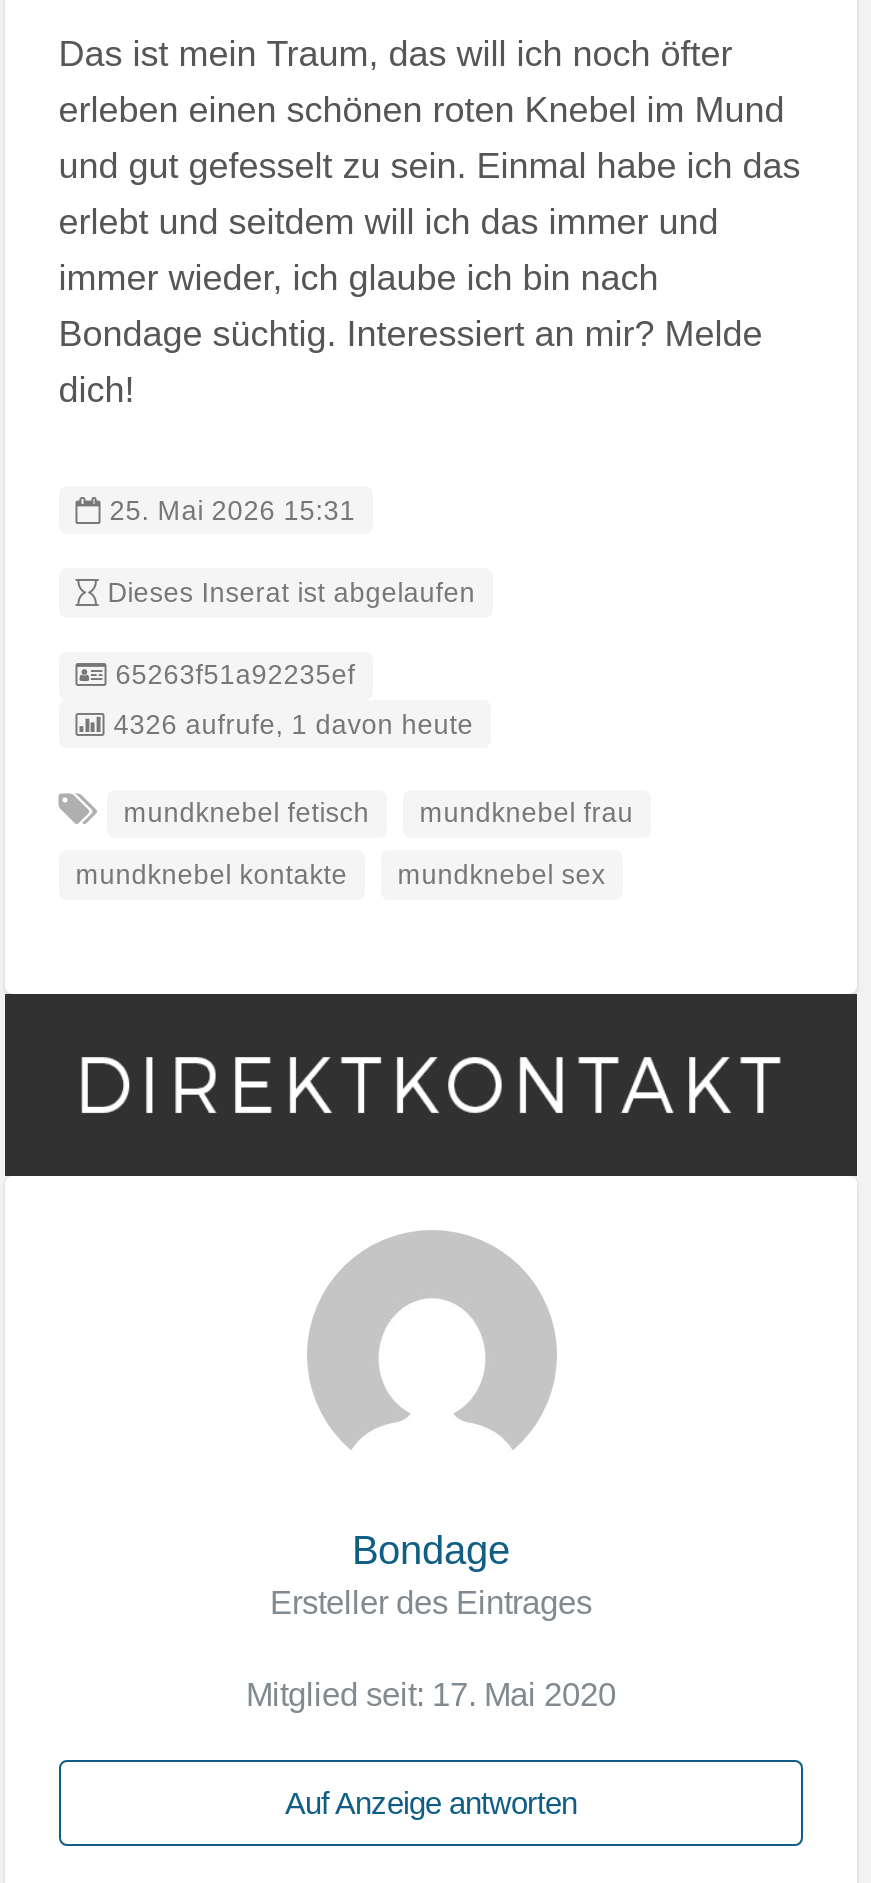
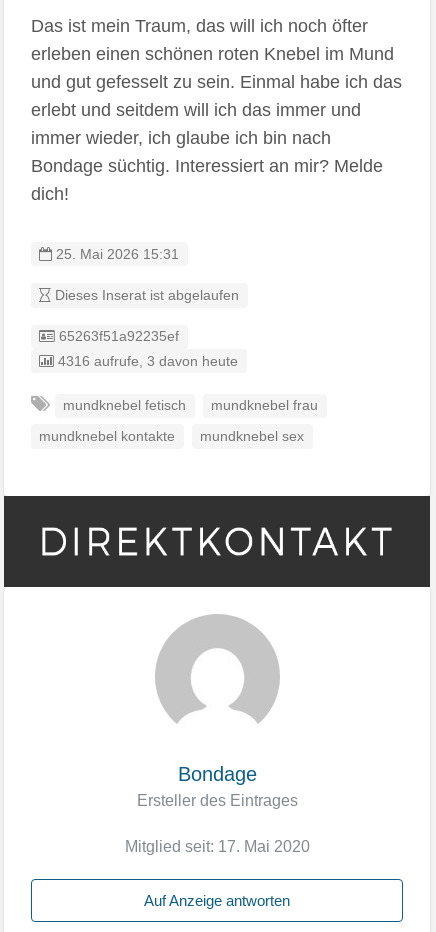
- 4326 aufrufe, 1 davon heute
+ 4316 aufrufe, 3 davon heute
